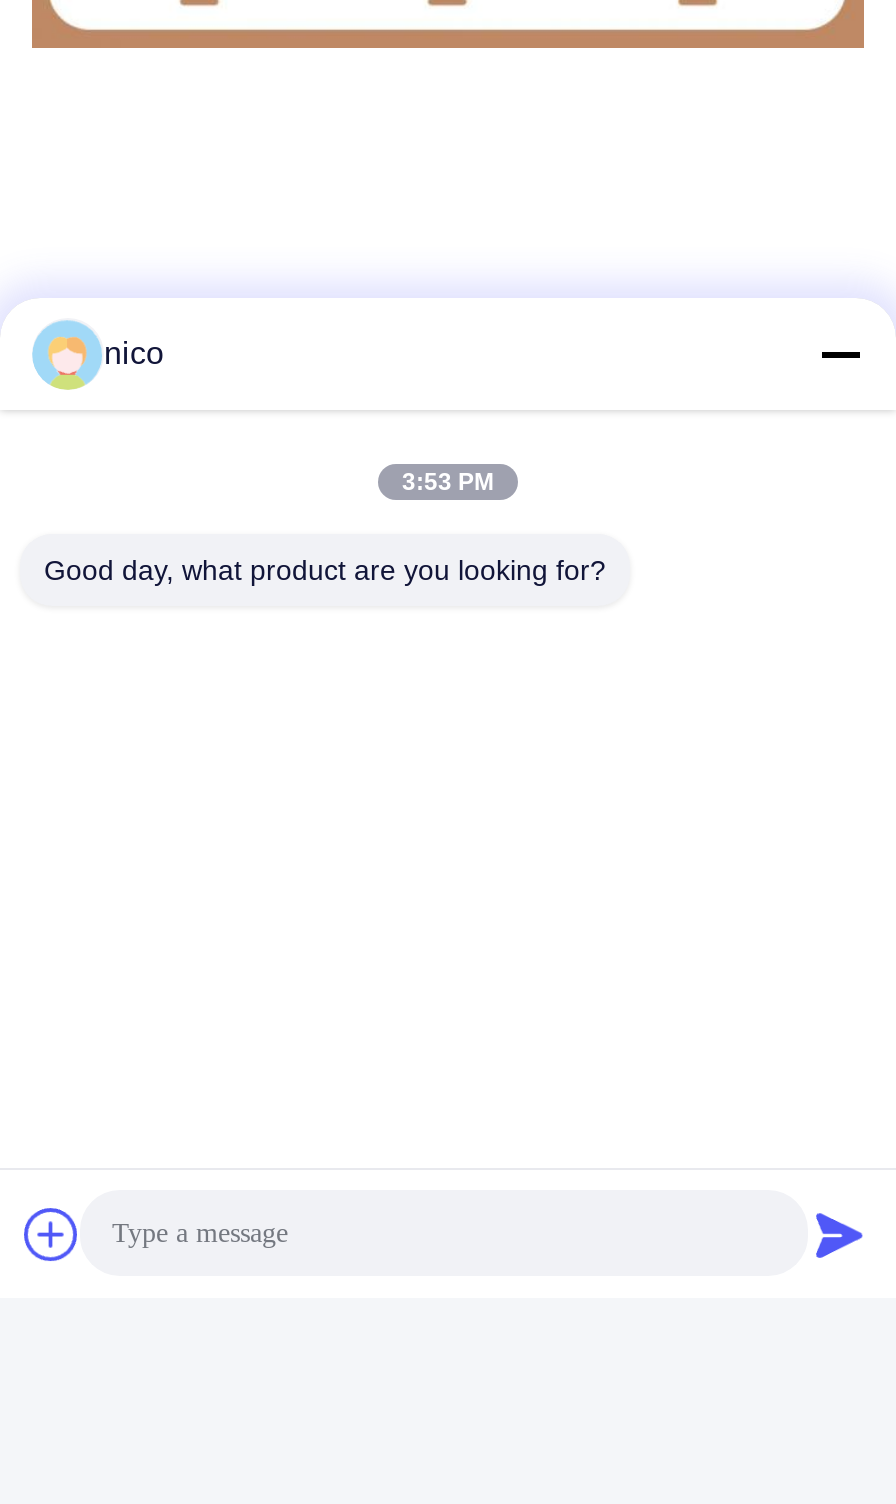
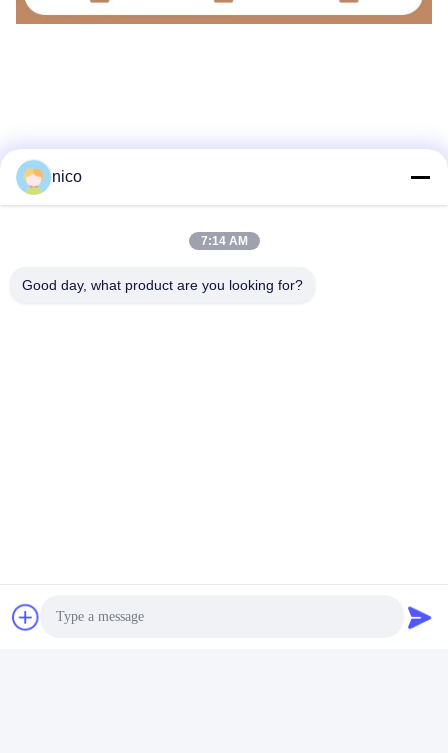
- 3:53 PM
+ 7:14 AM
